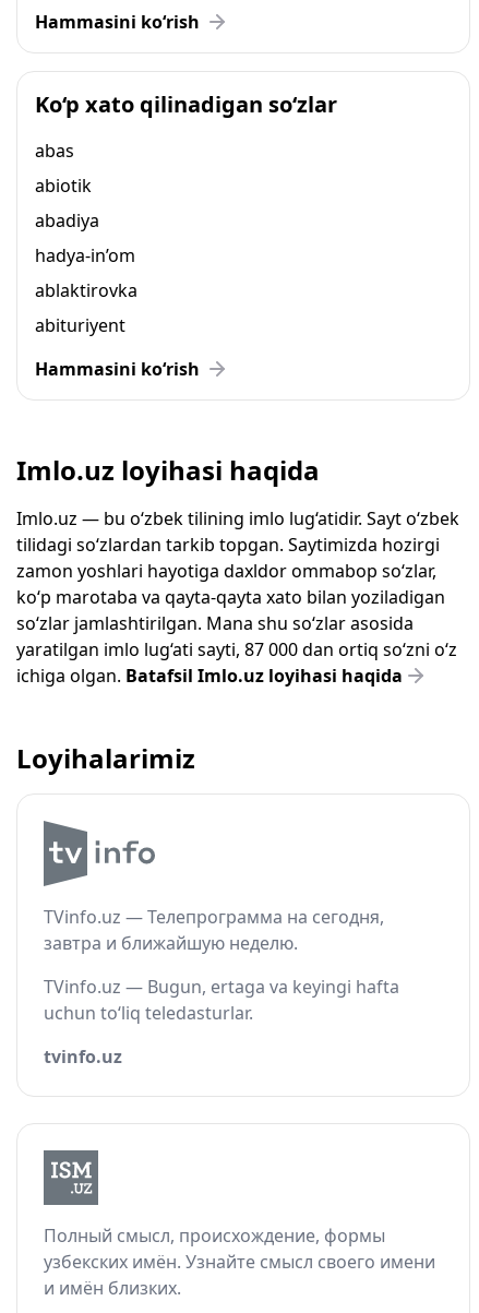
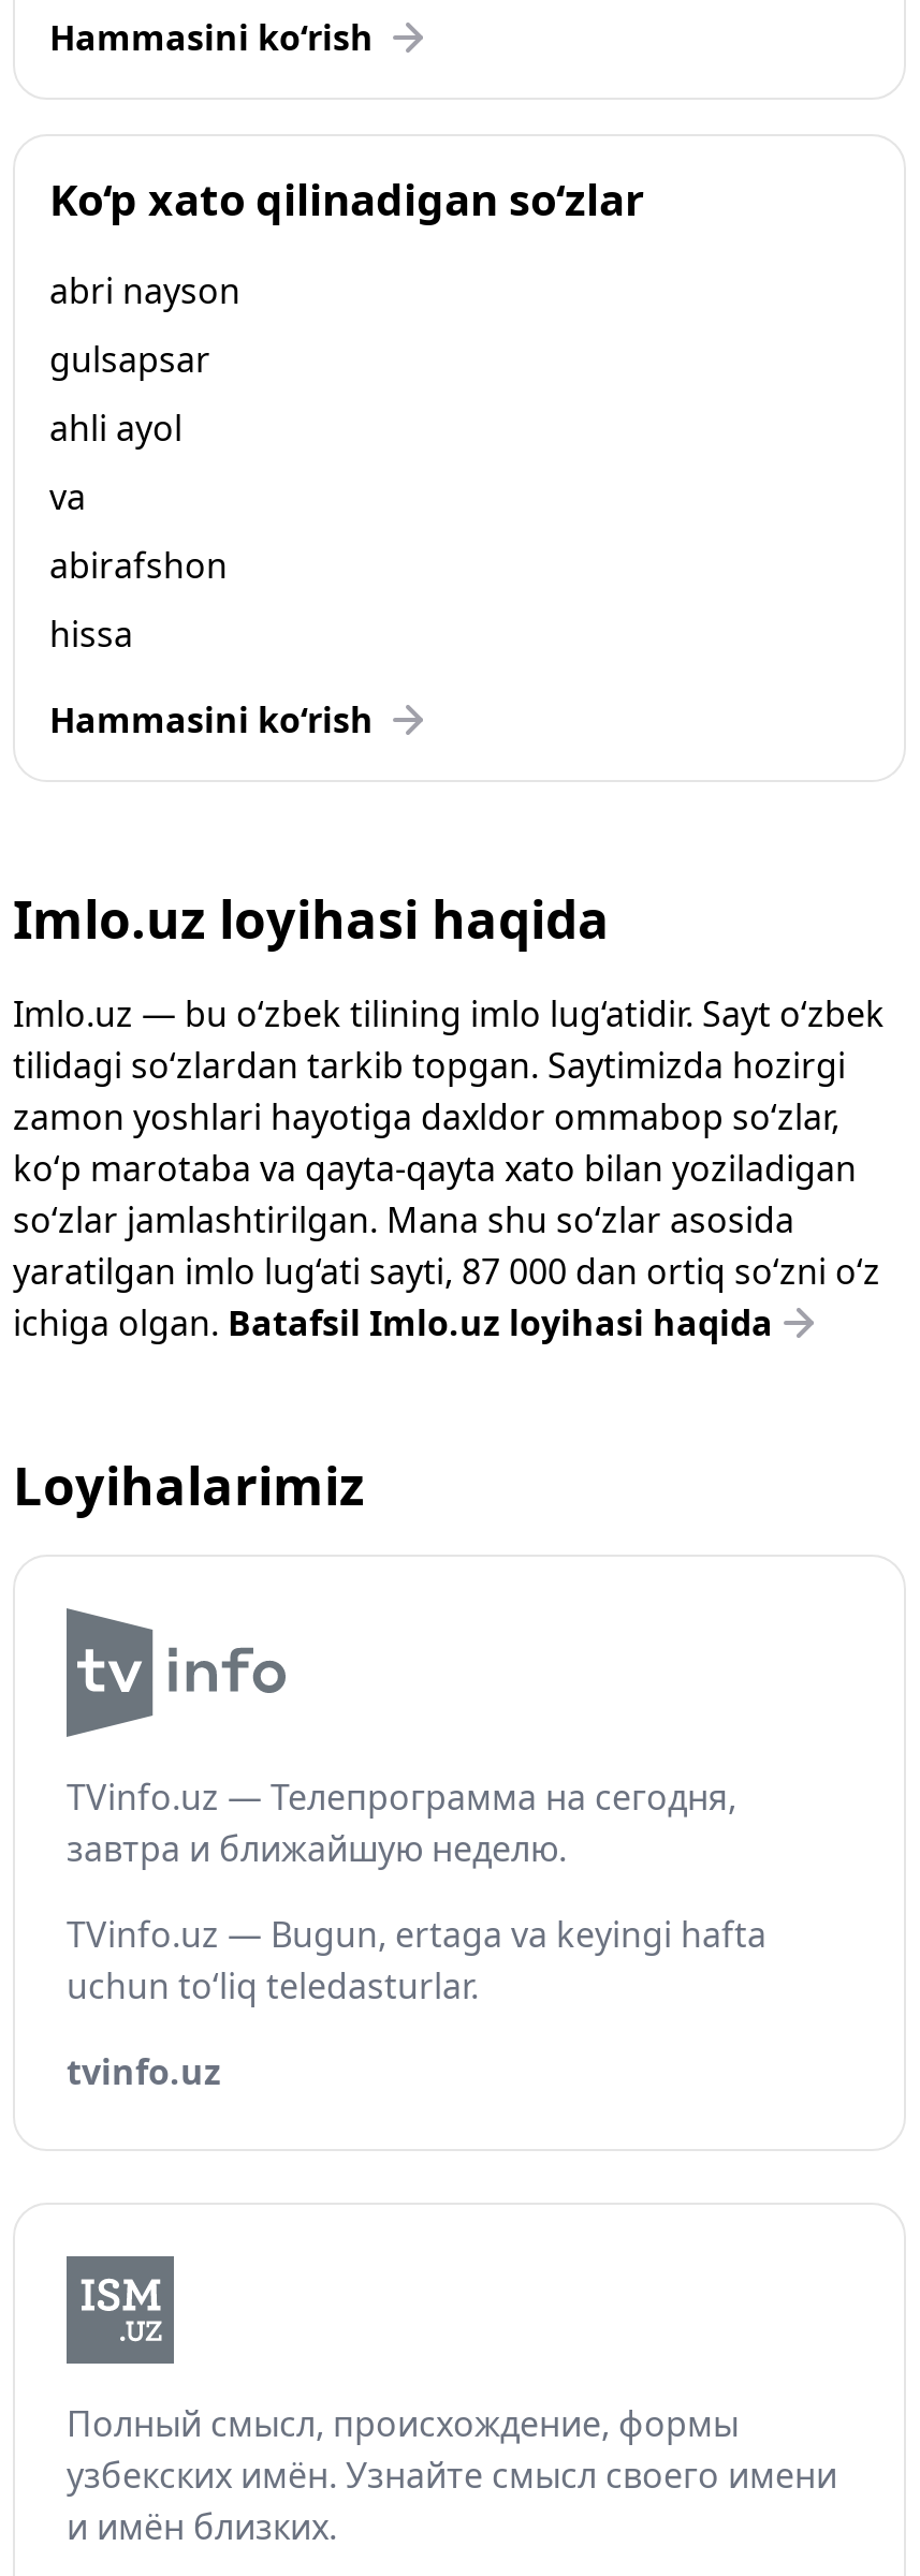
- abas
+ abri nayson

- abiotik
+ gulsapsar

- abadiya
+ ahli ayol

- hadya-in’om
+ va

- ablaktirovka
+ abirafshon

- abituriyent
+ hissa
